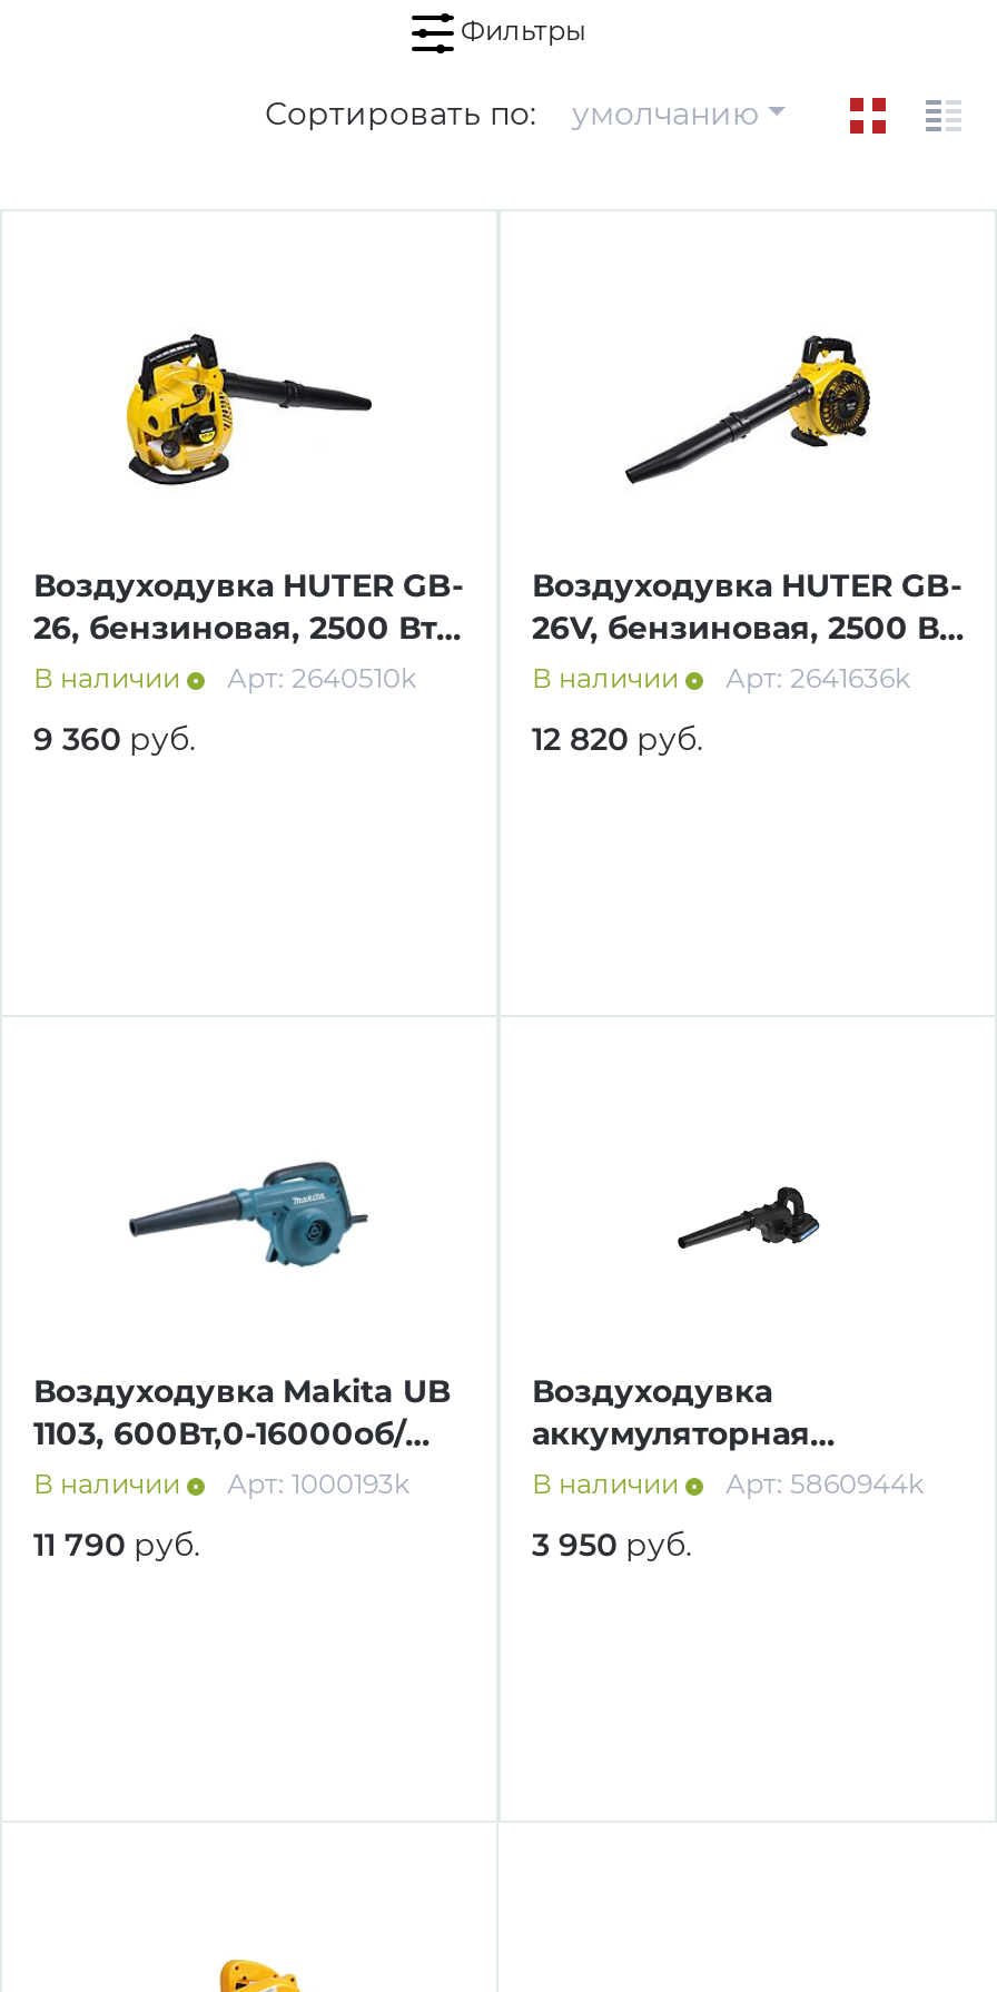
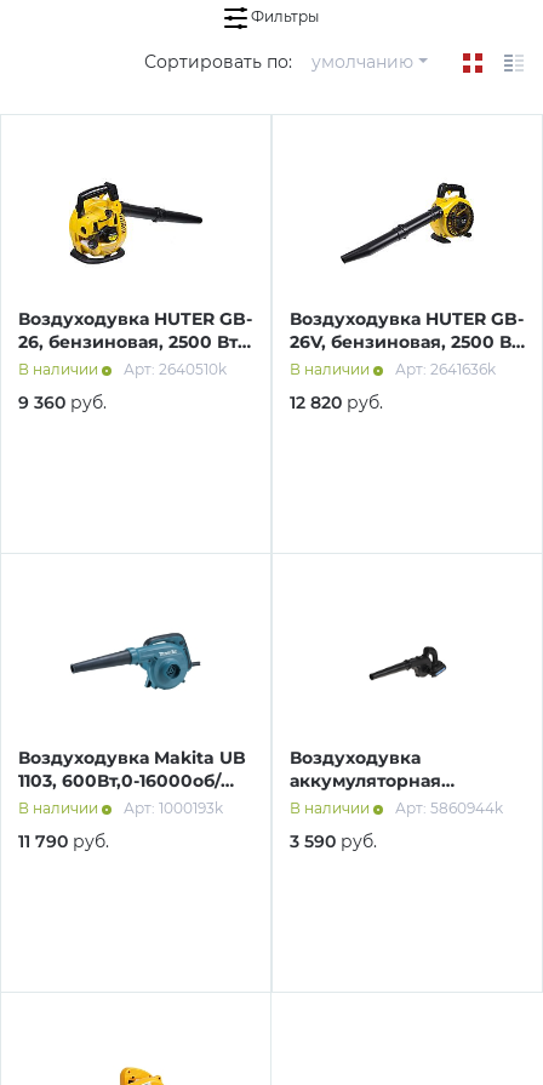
- 3 950 руб.
+ 3 590 руб.
